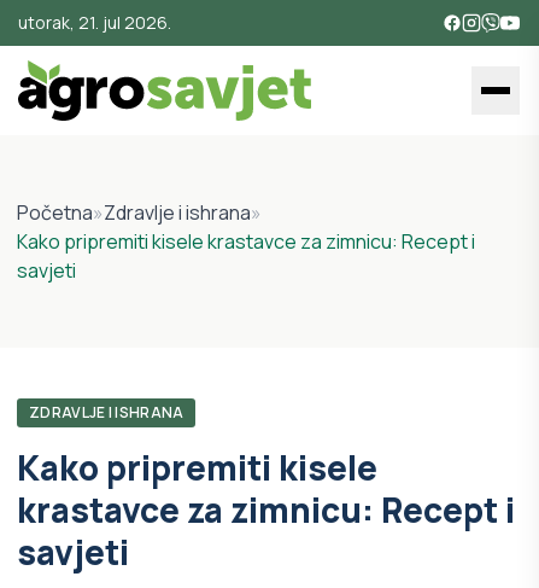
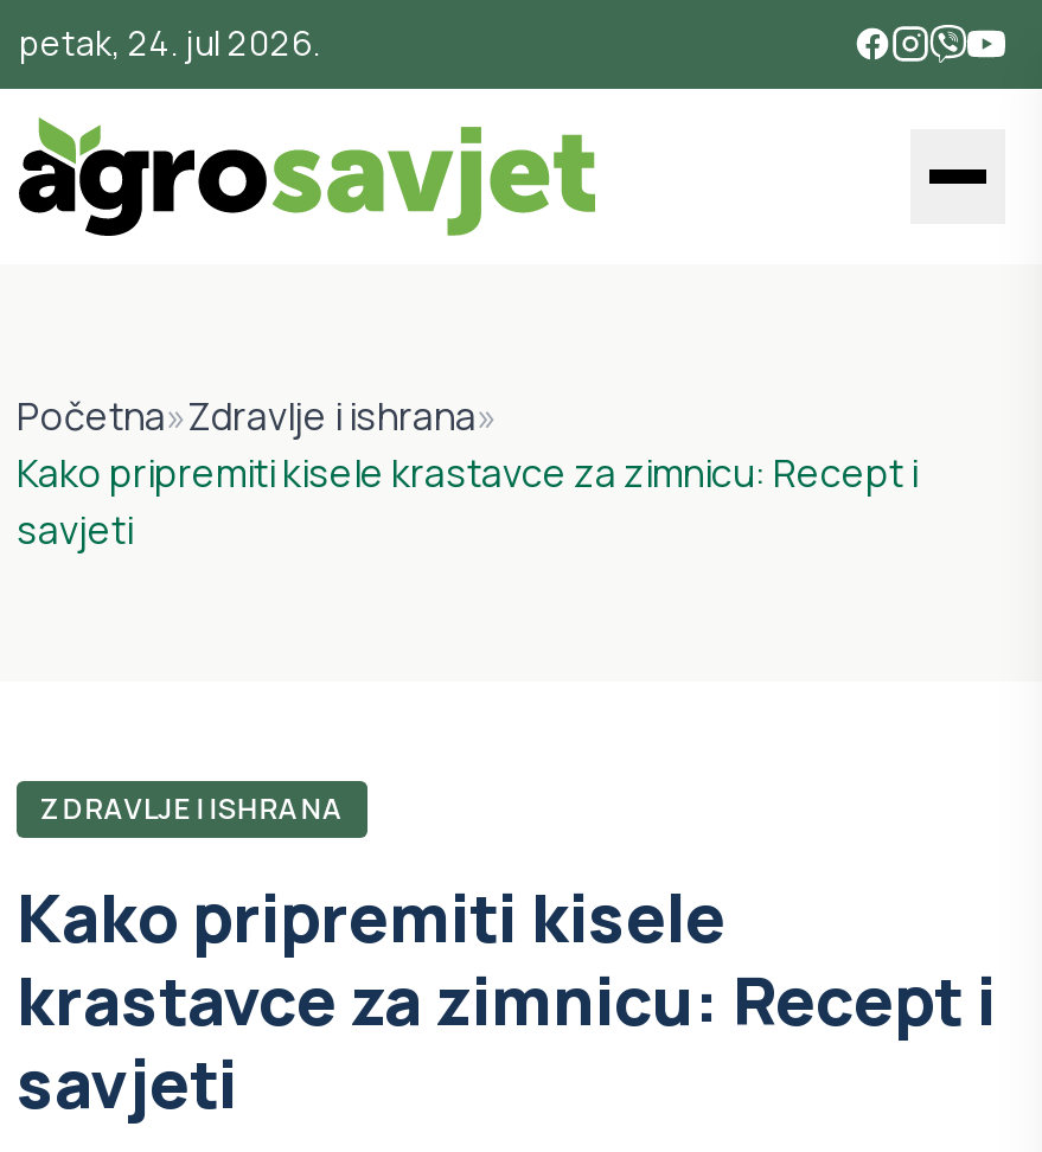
- utorak, 21. jul 2026.
+ petak, 24. jul 2026.
